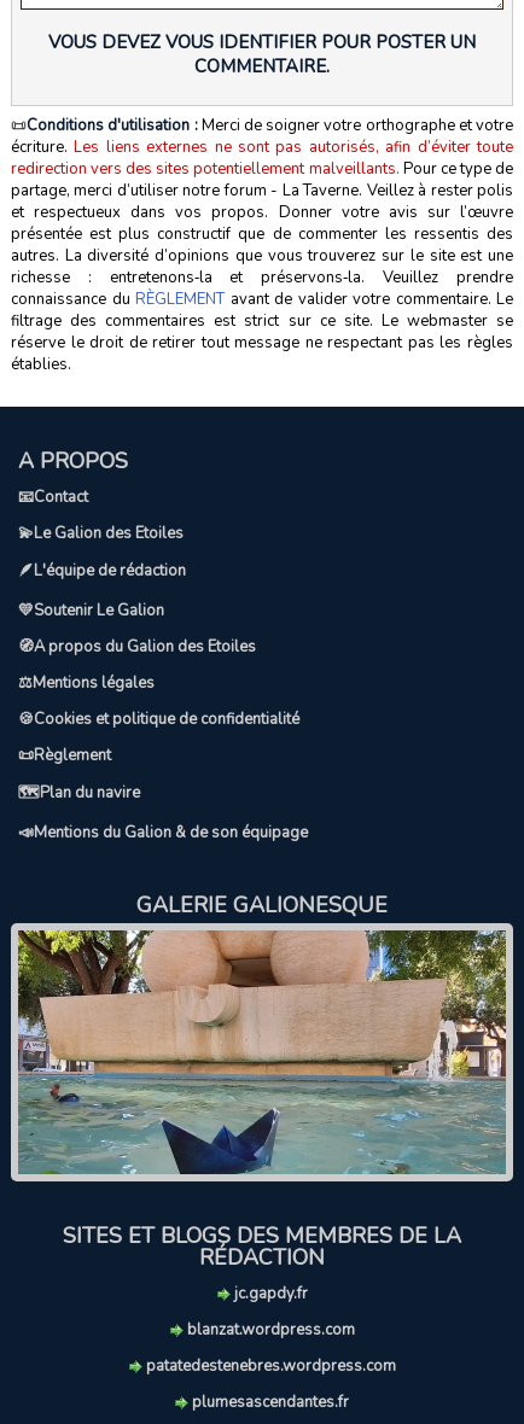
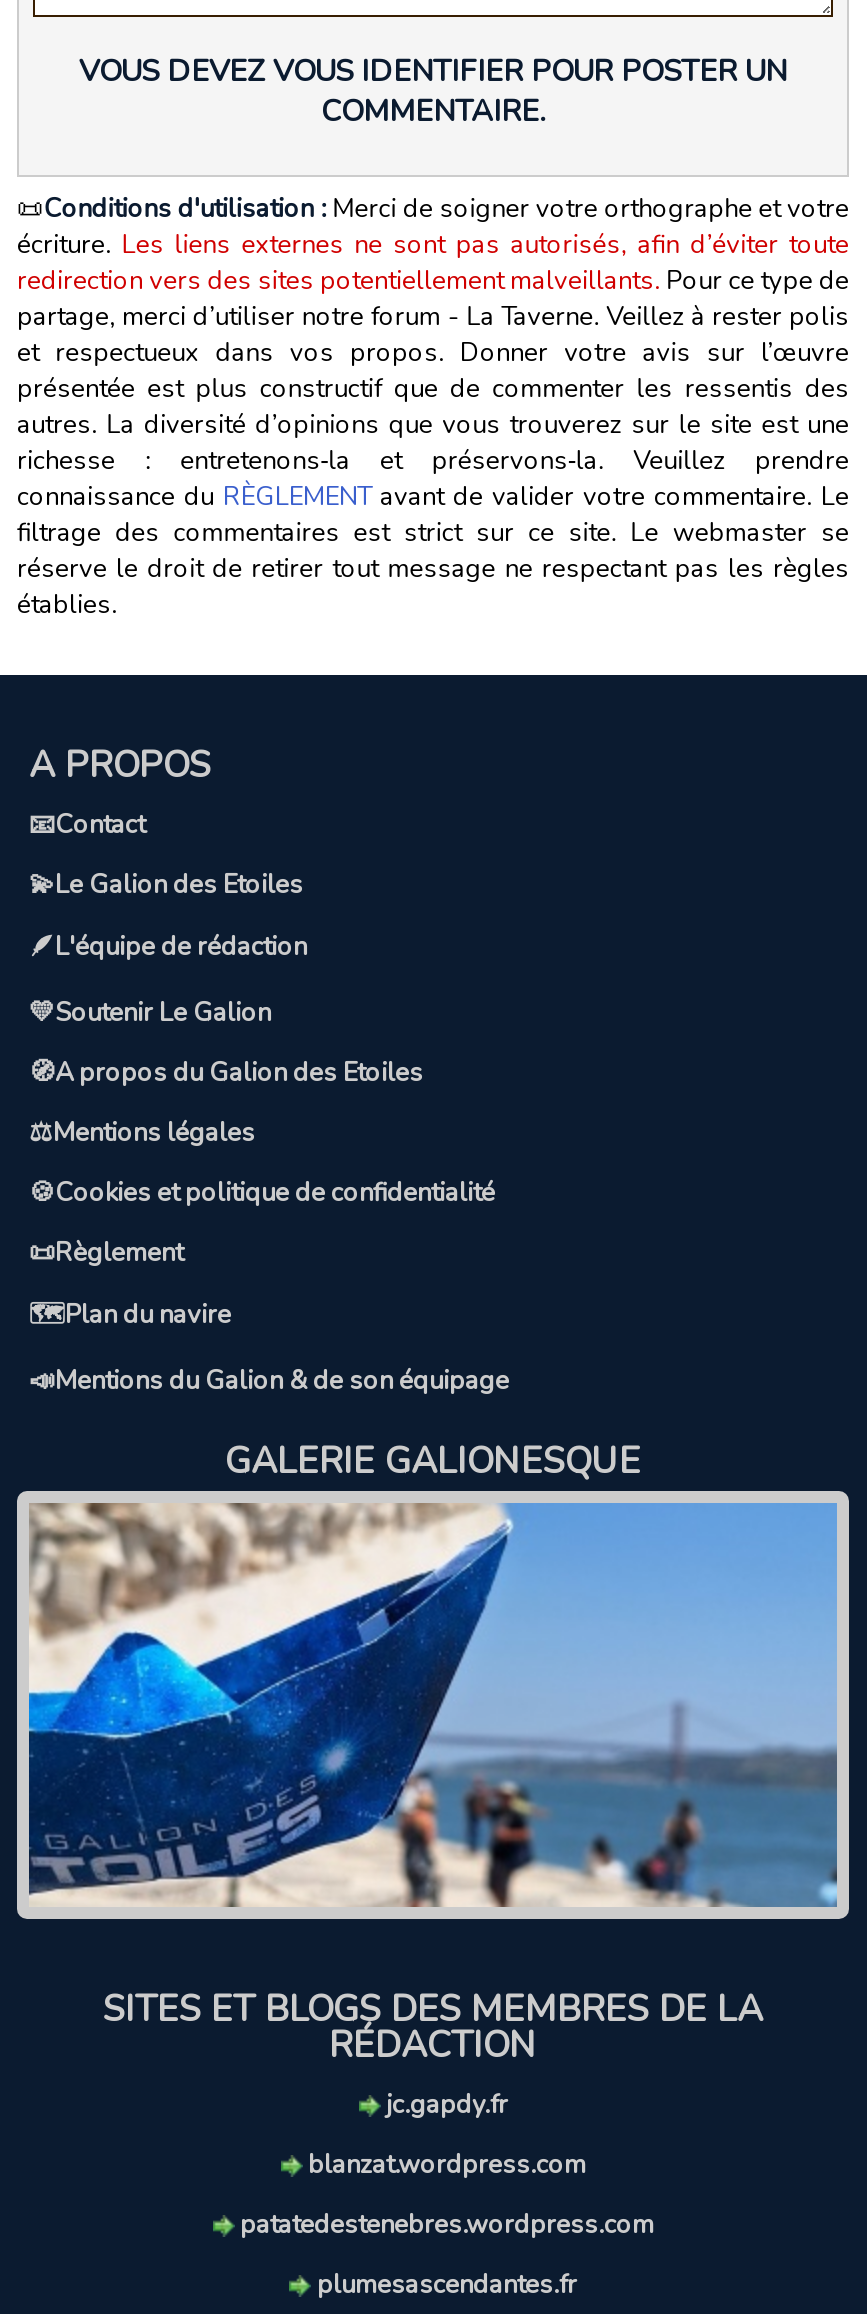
- [image]
+ [image]
